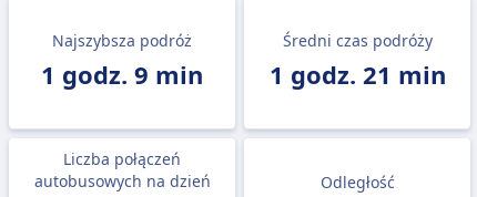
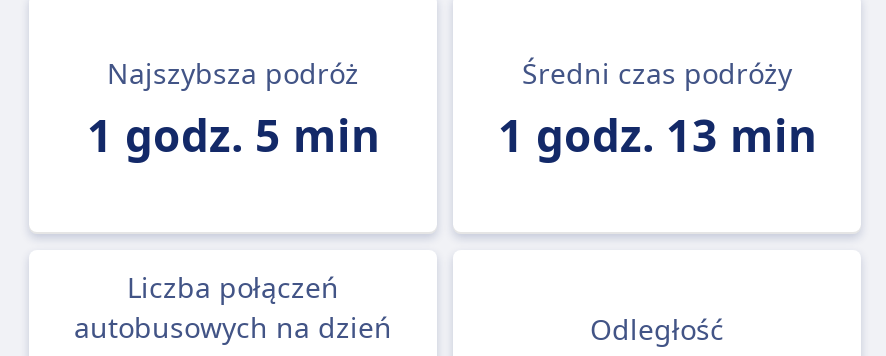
- 1 godz. 9 min
+ 1 godz. 5 min

- 1 godz. 21 min
+ 1 godz. 13 min
